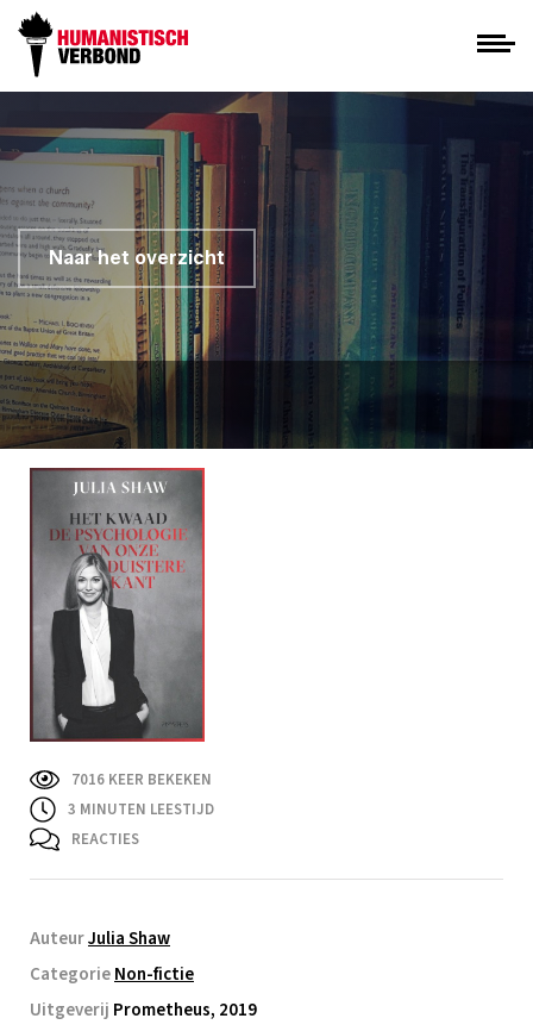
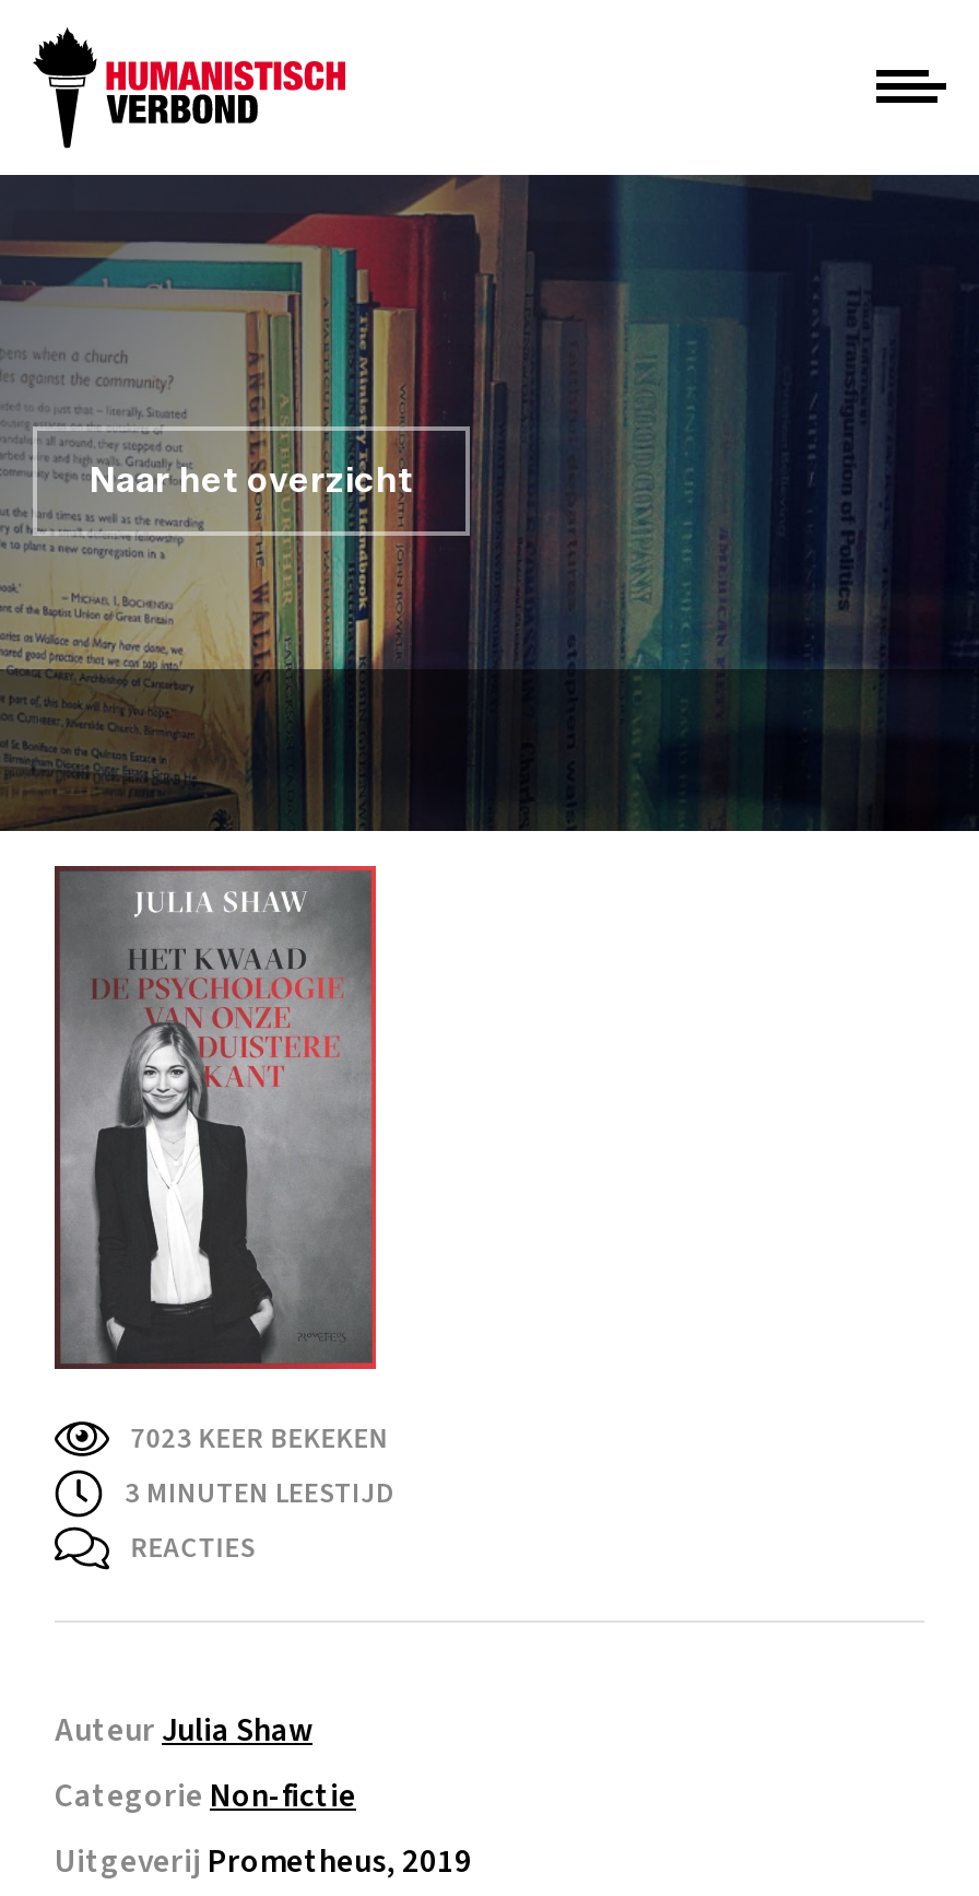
- 7016 KEER BEKEKEN
+ 7023 KEER BEKEKEN
